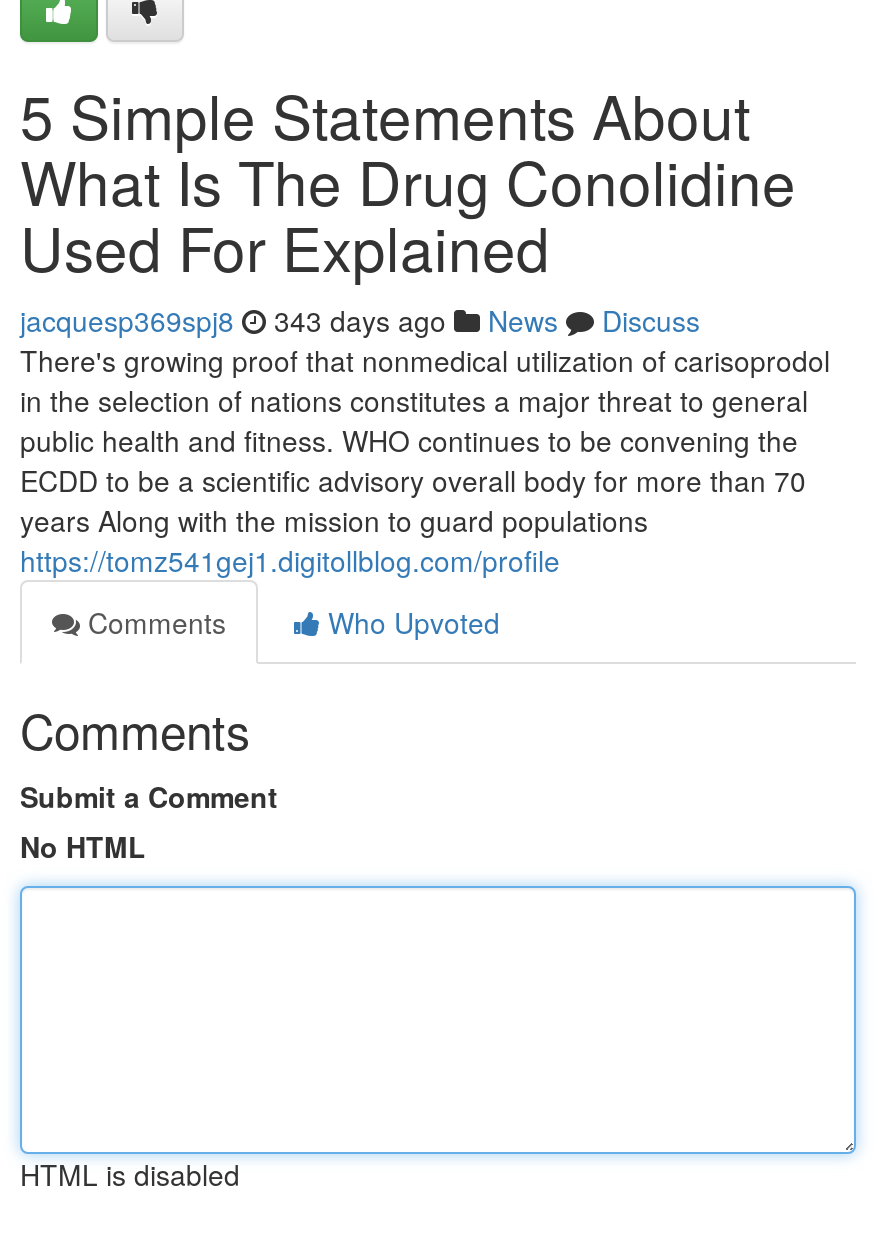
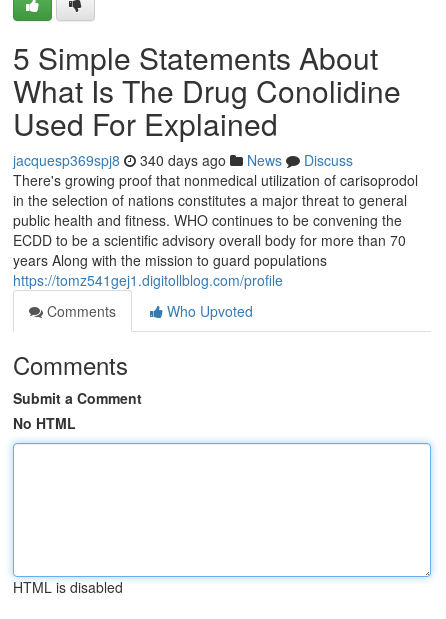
- jacquesp369spj8 343 days ago News Discuss
+ jacquesp369spj8 340 days ago News Discuss
